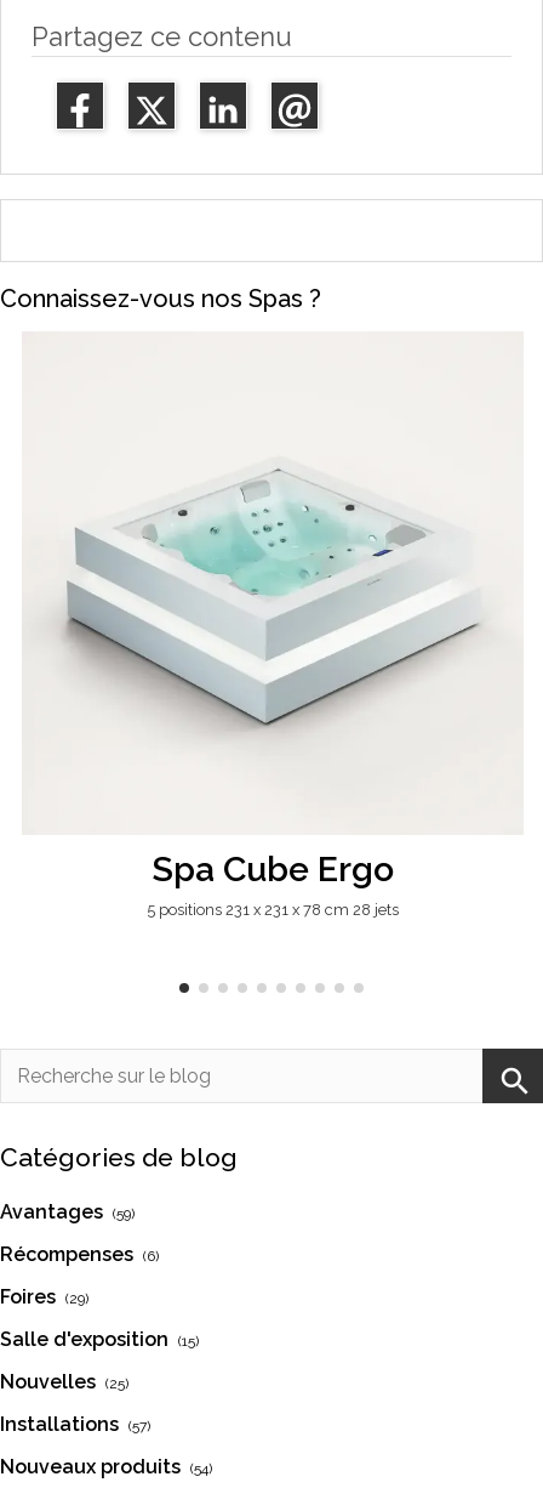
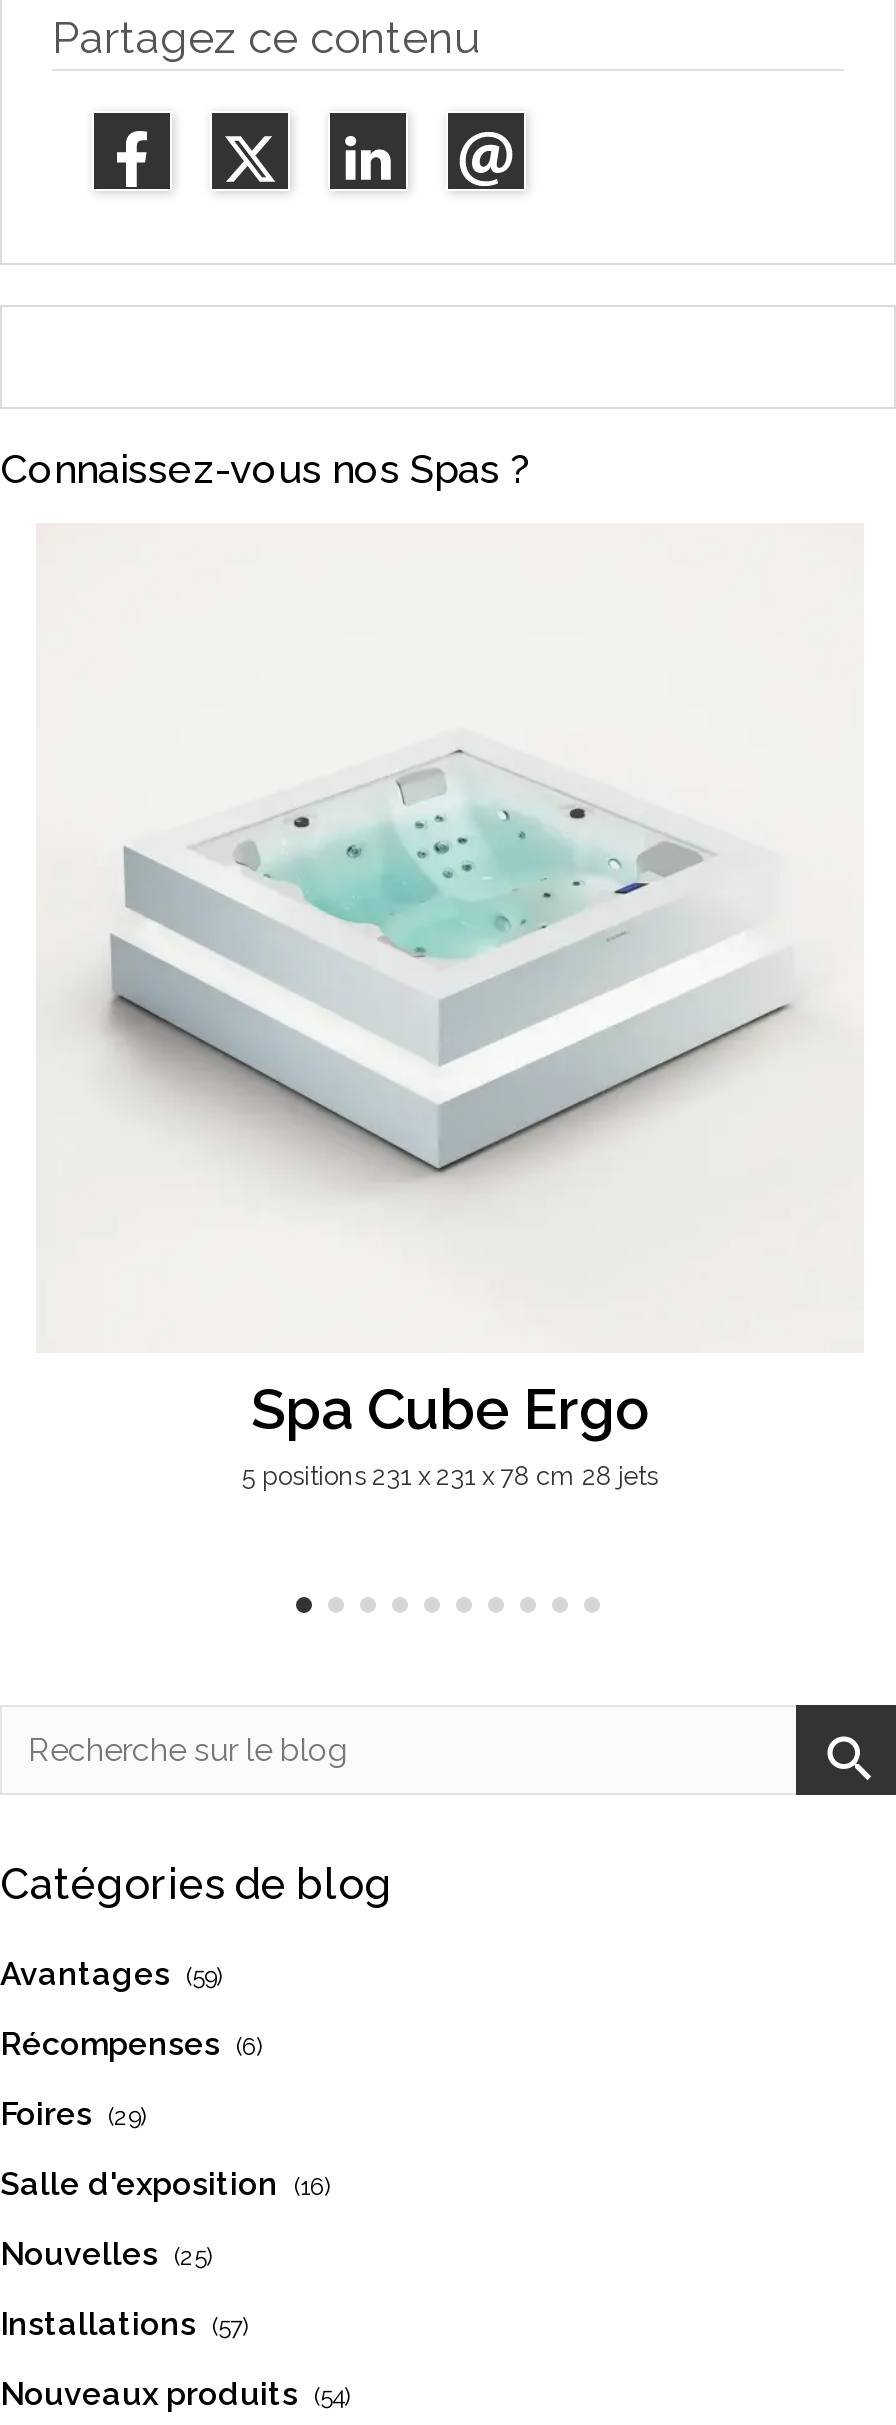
- Salle d'exposition (15)
+ Salle d'exposition (16)
